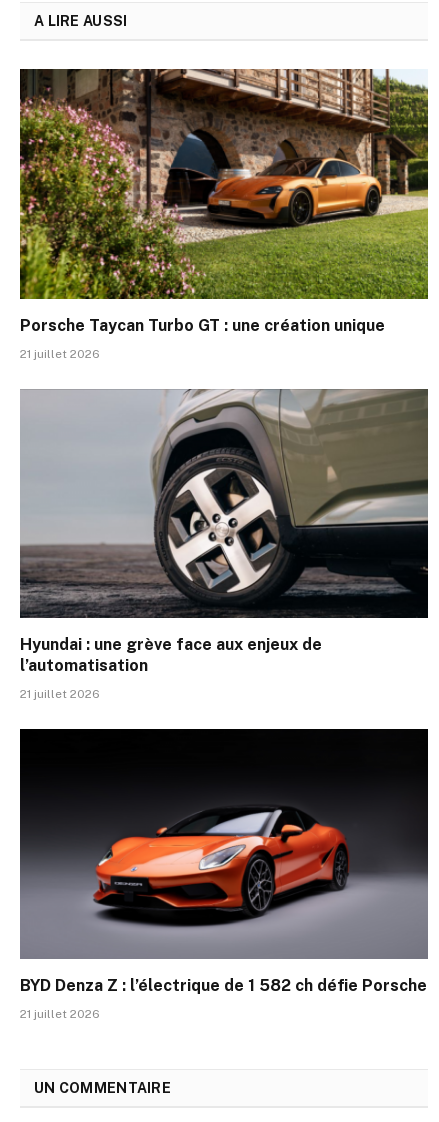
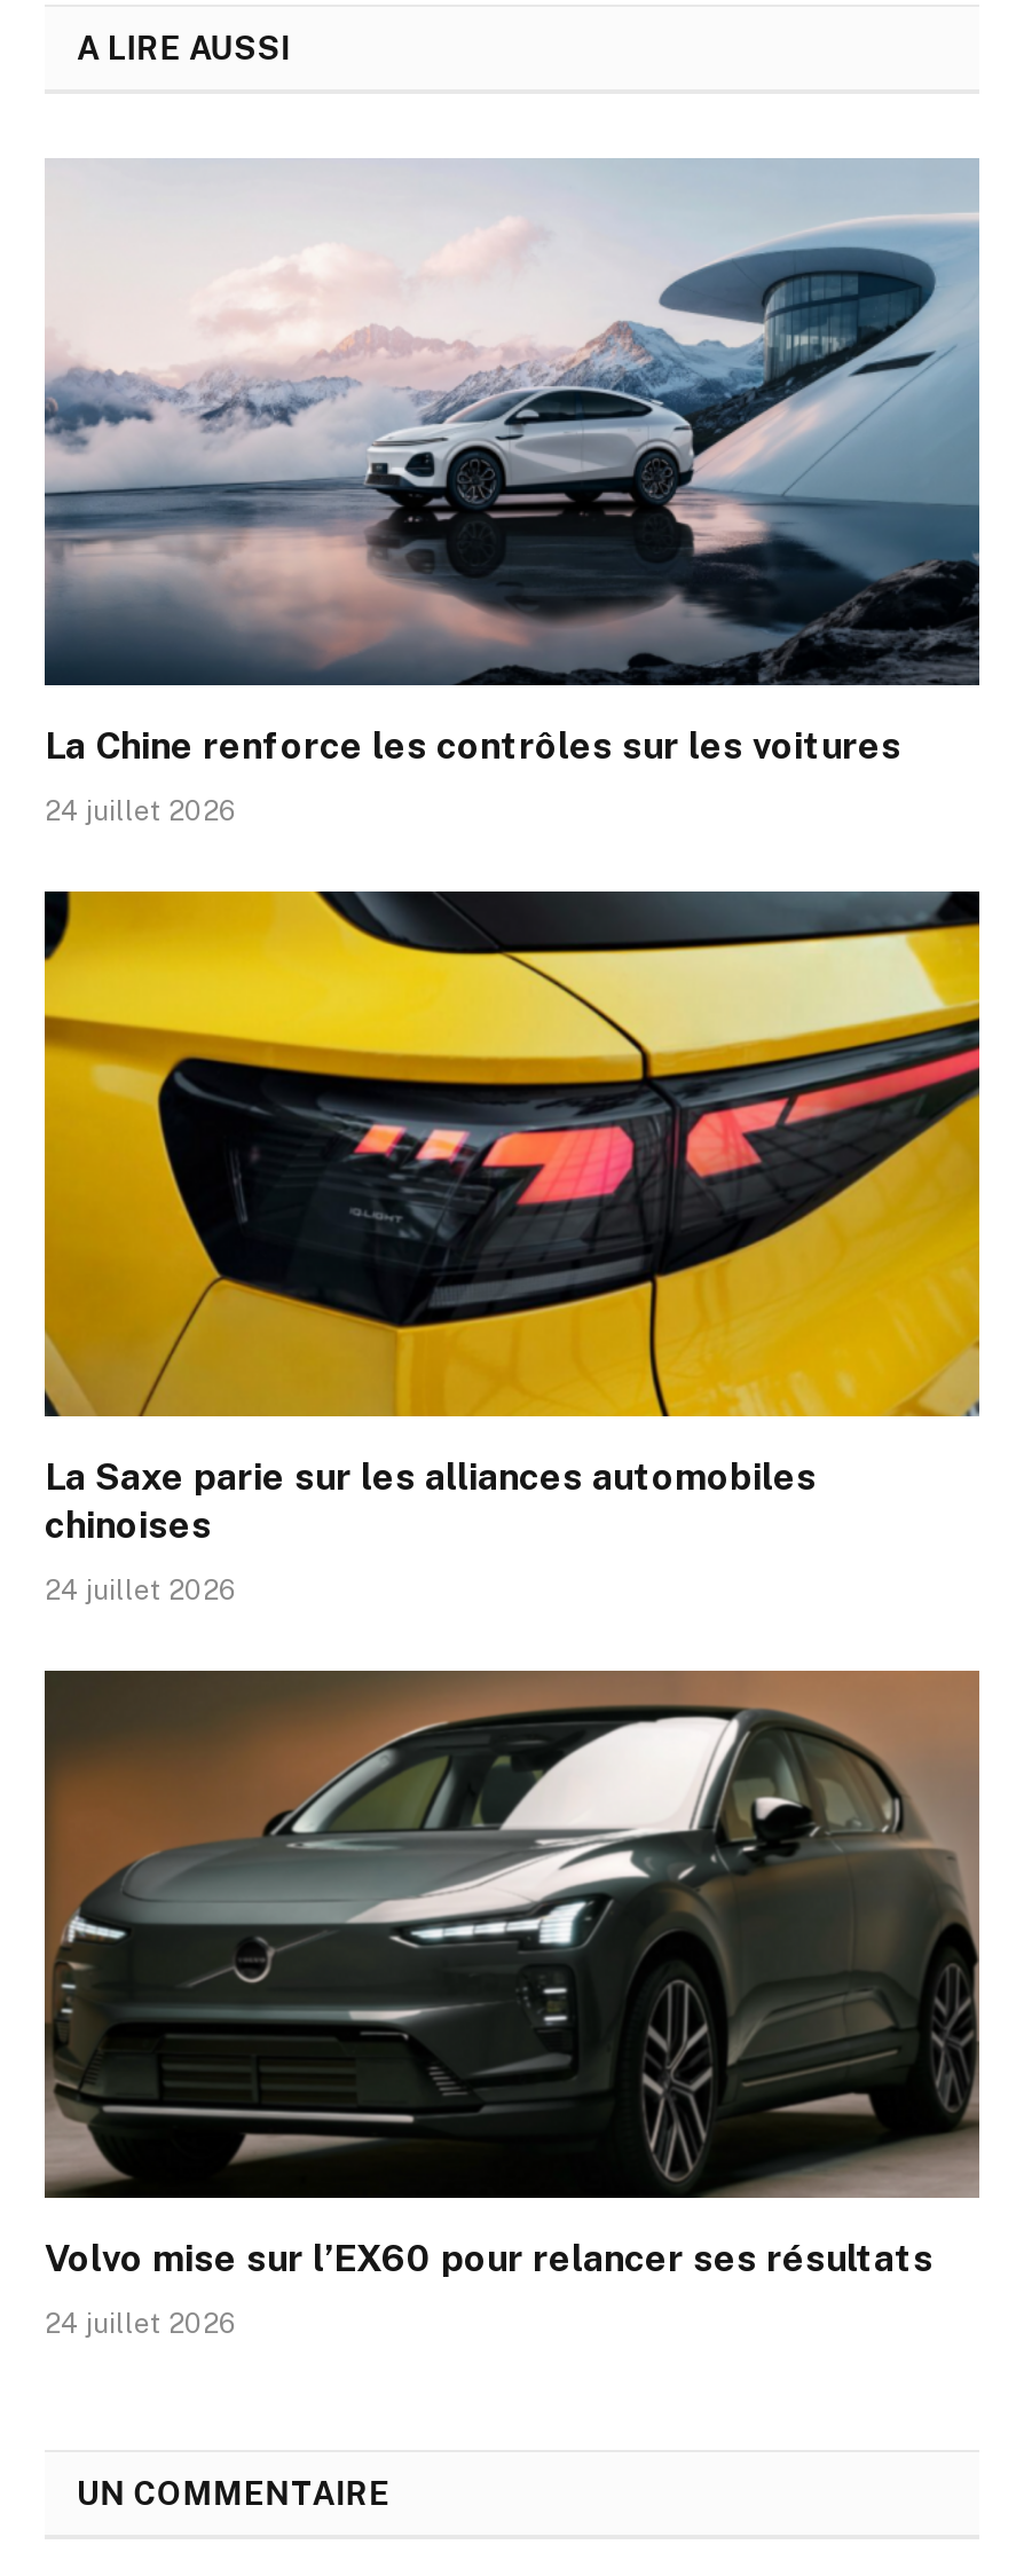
- [image]
- Porsche Taycan Turbo GT : une création unique
+ [image]
+ La Chine renforce les contrôles sur les voitures

- 21 juillet 2026
+ 24 juillet 2026

- [image]
- Hyundai : une grève face aux enjeux de
- l’automatisation
+ [image]
+ La Saxe parie sur les alliances automobiles
+ chinoises

- 21 juillet 2026
+ 24 juillet 2026

- [image]
- BYD Denza Z : l’électrique de 1 582 ch défie Porsche
+ [image]
+ Volvo mise sur l’EX60 pour relancer ses résultats

- 21 juillet 2026
+ 24 juillet 2026
